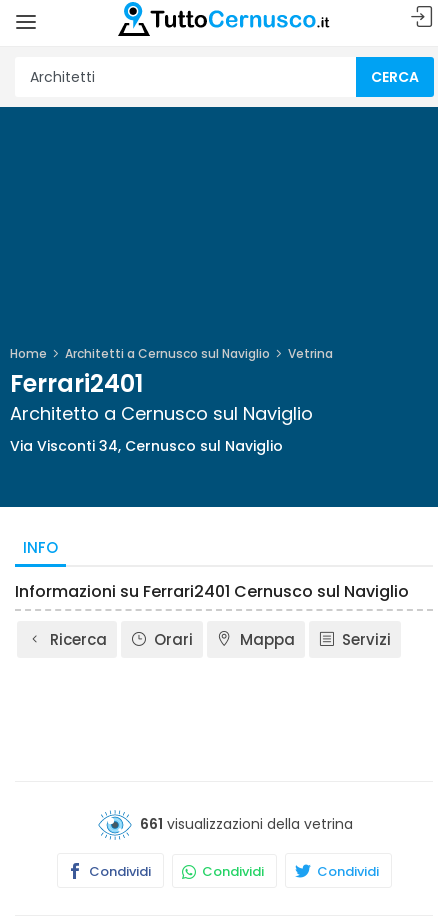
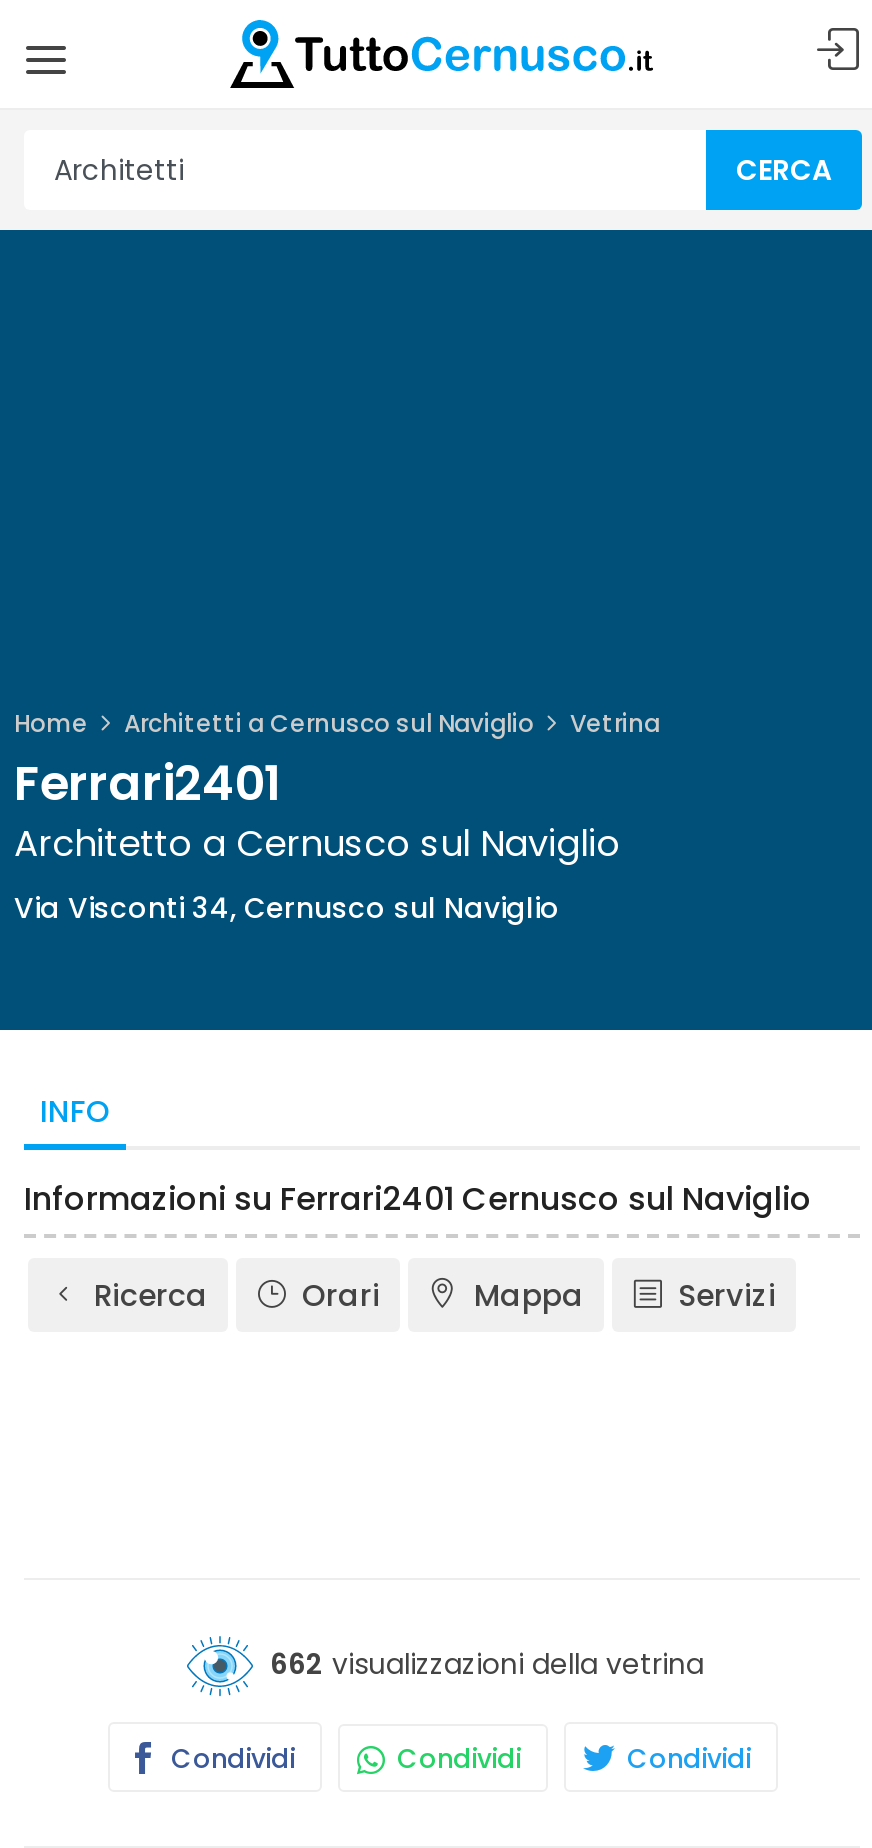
- 661 visualizzazioni della vetrina
+ 662 visualizzazioni della vetrina
